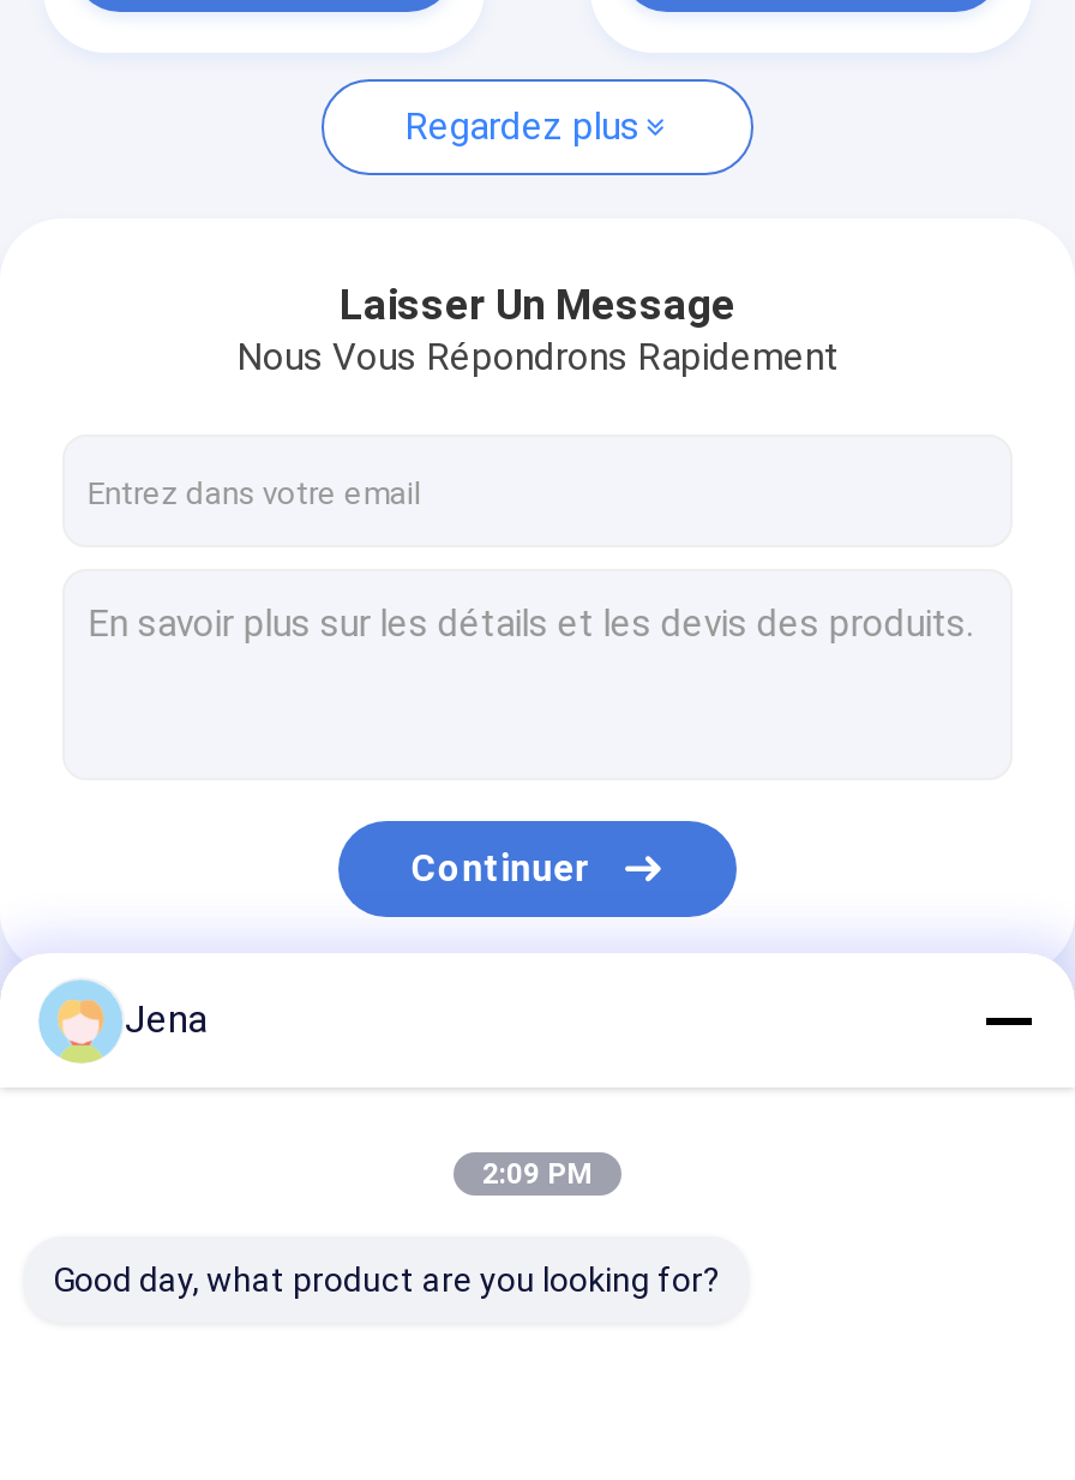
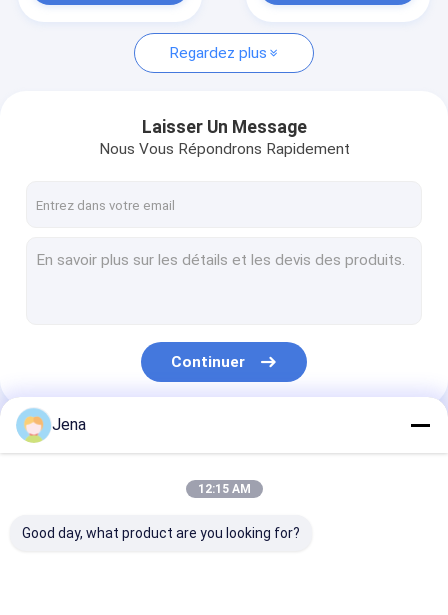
- 2:09 PM
+ 12:15 AM
